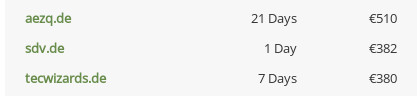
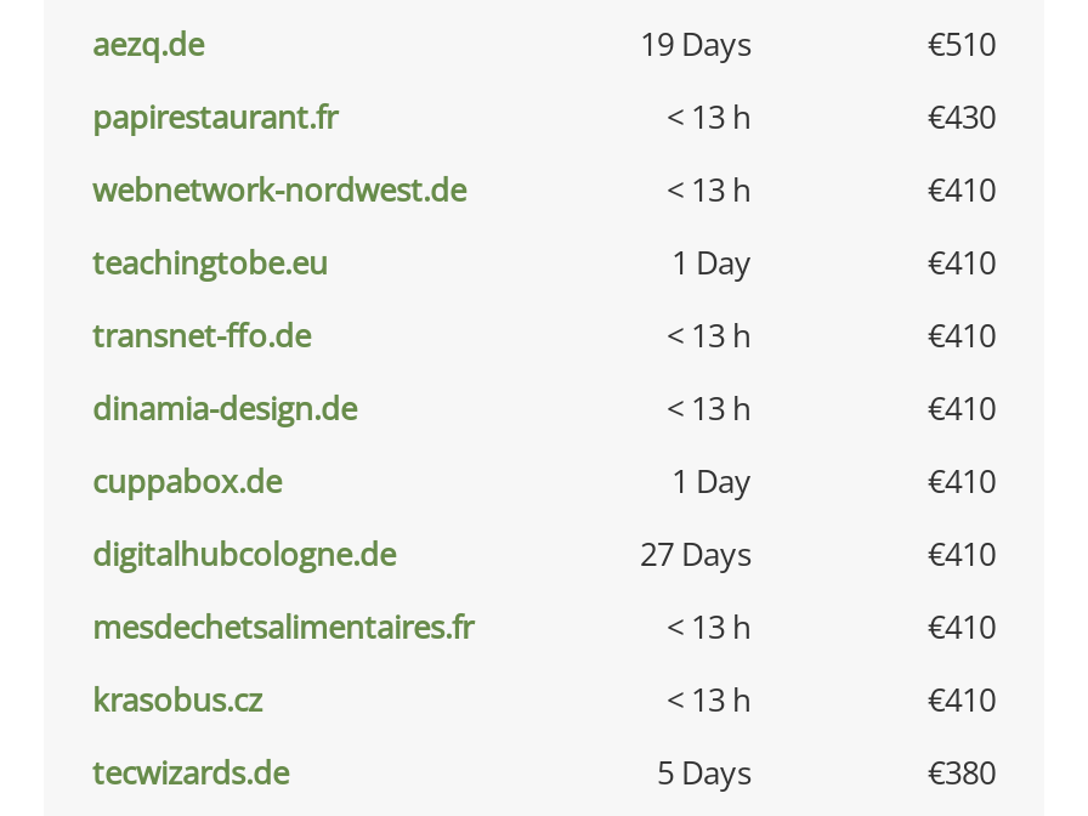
- 21 Days
+ 19 Days

- sdv.de
+ papirestaurant.fr
+ < 13 h
+ €430
+ webnetwork-nordwest.de
+ < 13 h
+ €410
+ teachingtobe.eu

- €382
+ €410
+ transnet-ffo.de
+ < 13 h
+ €410
+ dinamia-design.de
+ < 13 h
+ €410
+ cuppabox.de
+ 1 Day
+ €410
+ digitalhubcologne.de
+ 27 Days
+ €410
+ mesdechetsalimentaires.fr
+ < 13 h
+ €410
+ krasobus.cz
+ < 13 h
+ €410

- 7 Days
+ 5 Days
